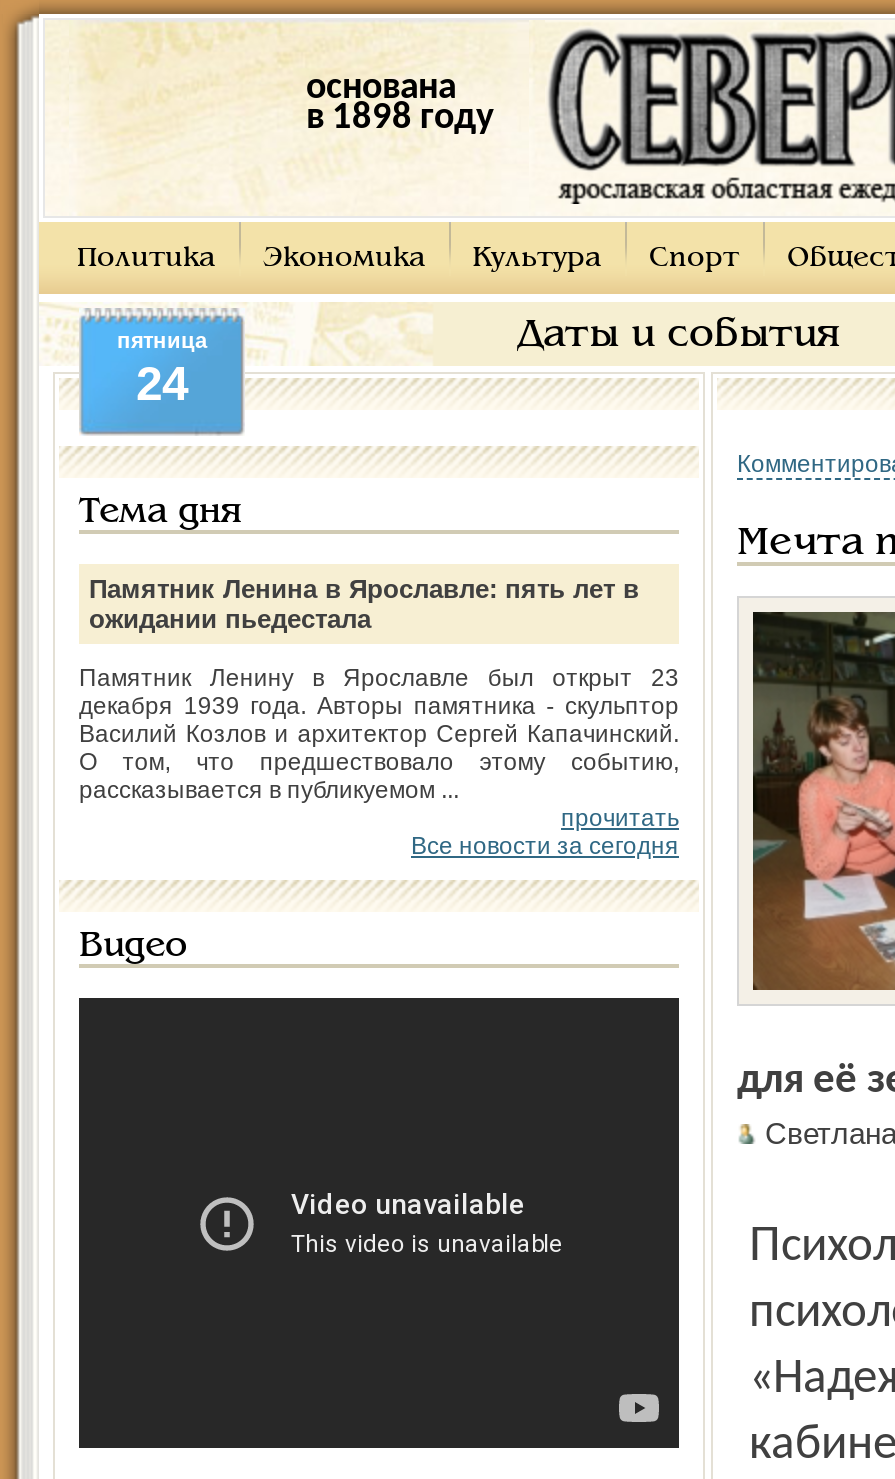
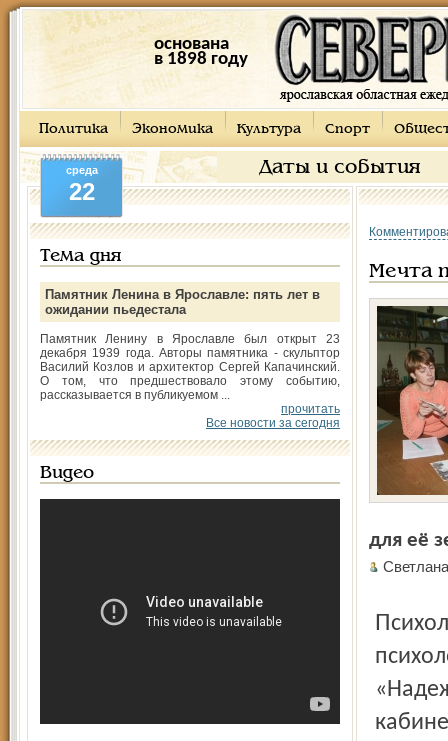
- пятница
- 24
+ среда
+ 22
